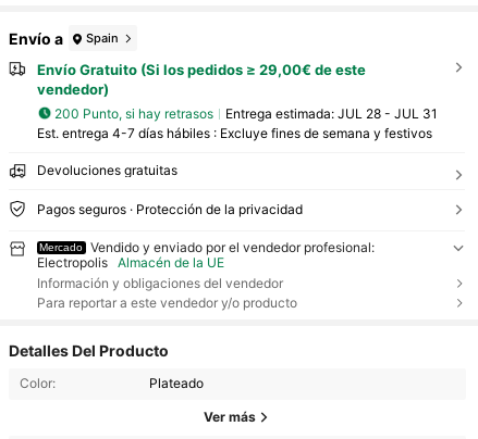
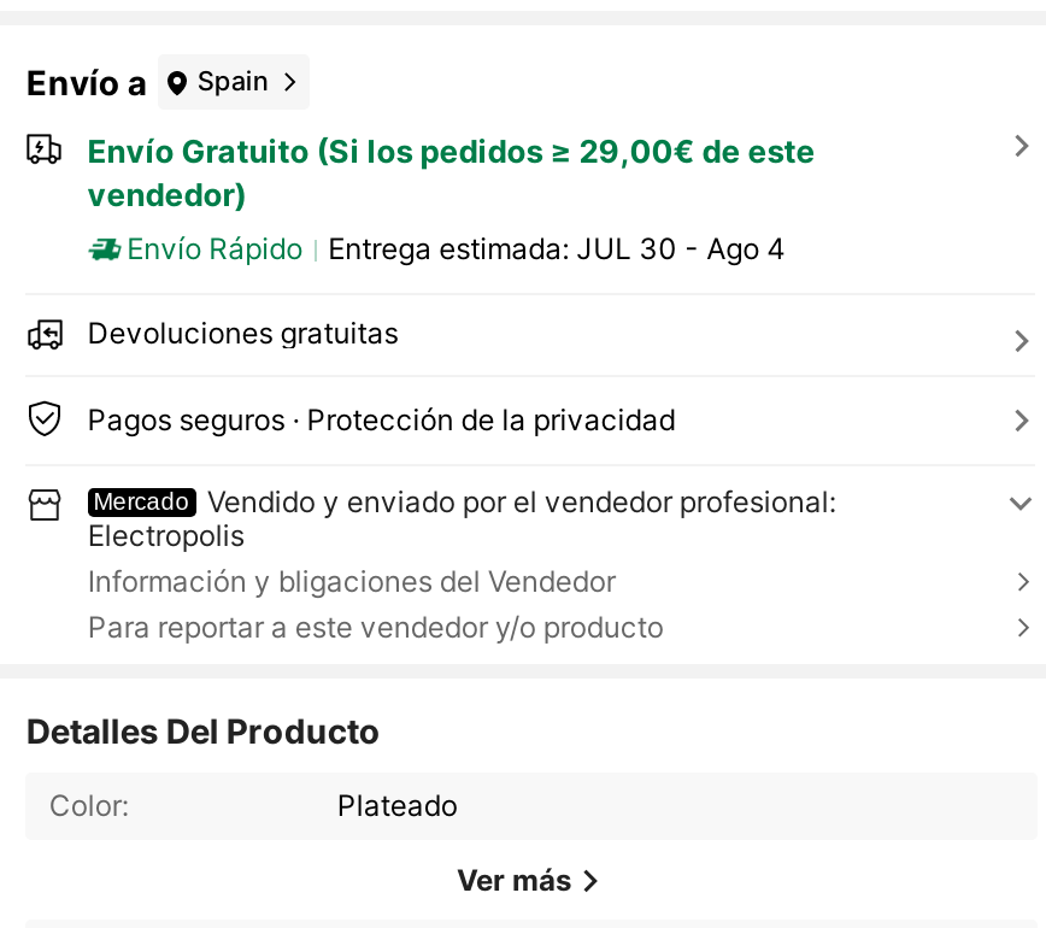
- 200 Punto, si hay retrasos
- Entrega estimada: JUL 28 - JUL 31
- Est. entrega 4-7 días hábiles : Excluye fines de semana y festivos
+ Envío Rápido
+ Entrega estimada: JUL 30 - Ago 4

- Almacén de la UE
- Información y obligaciones del vendedor
+ Información y bligaciones del Vendedor
